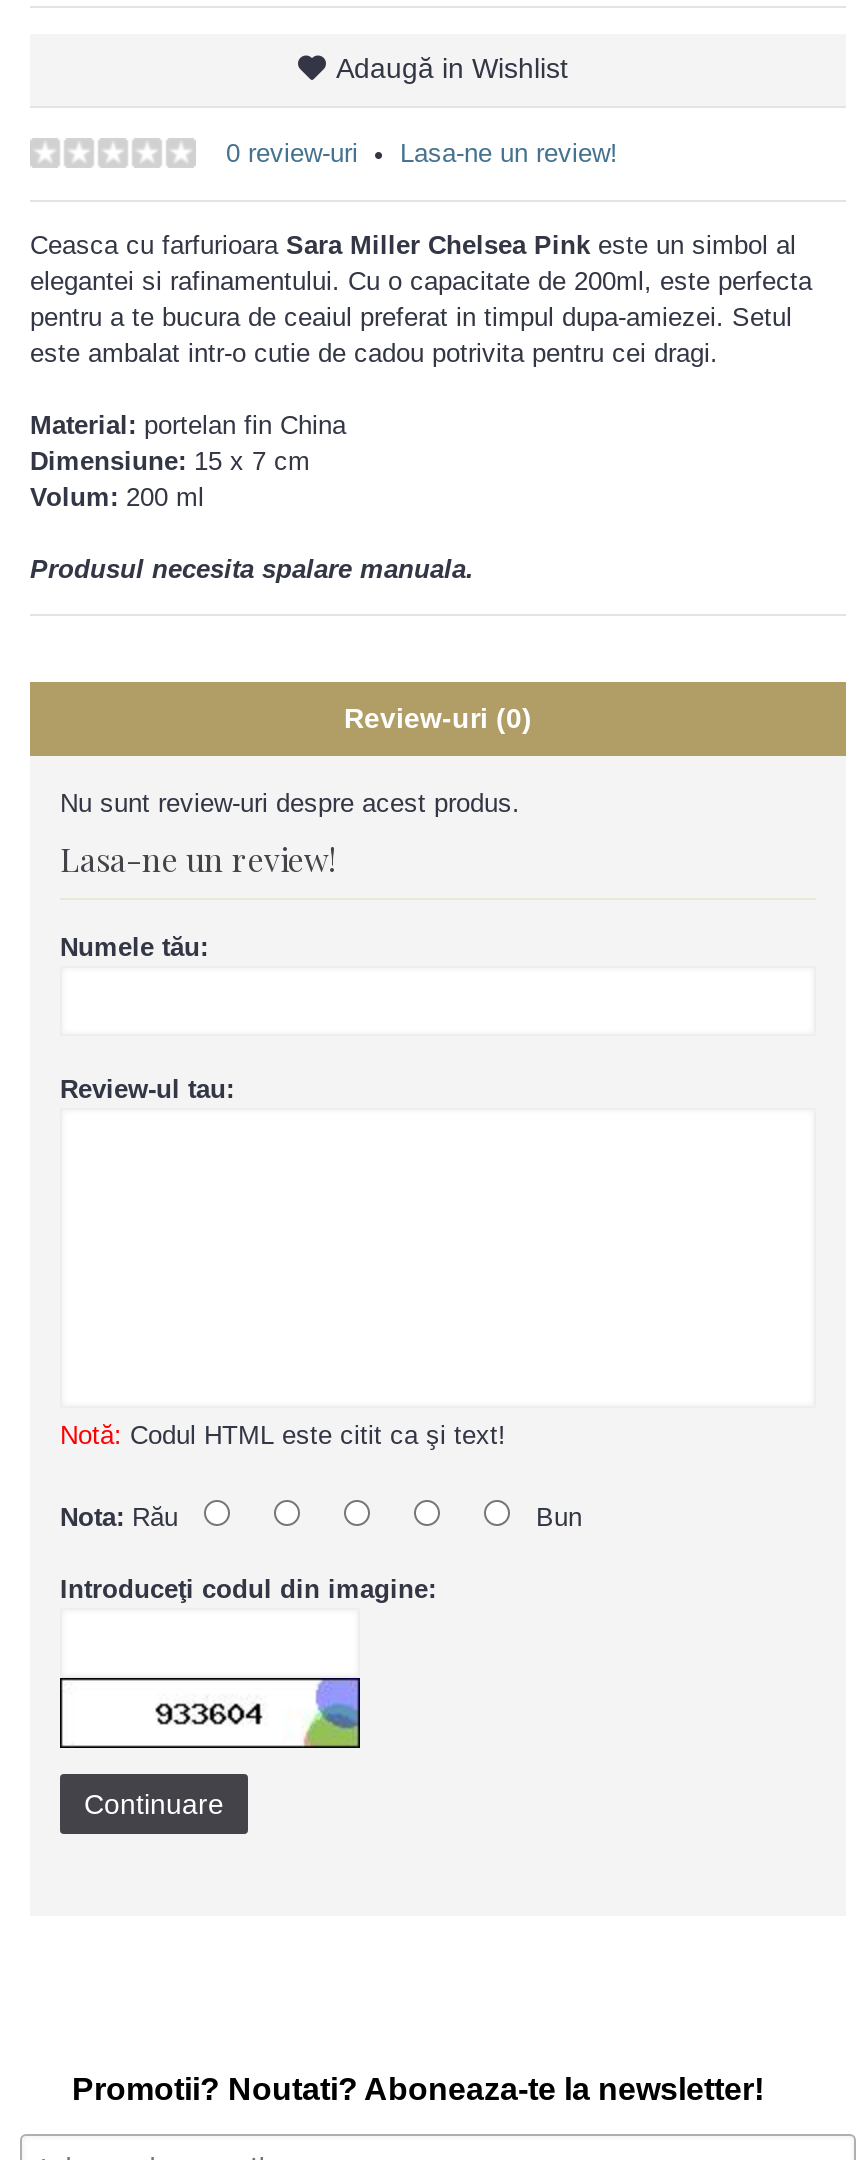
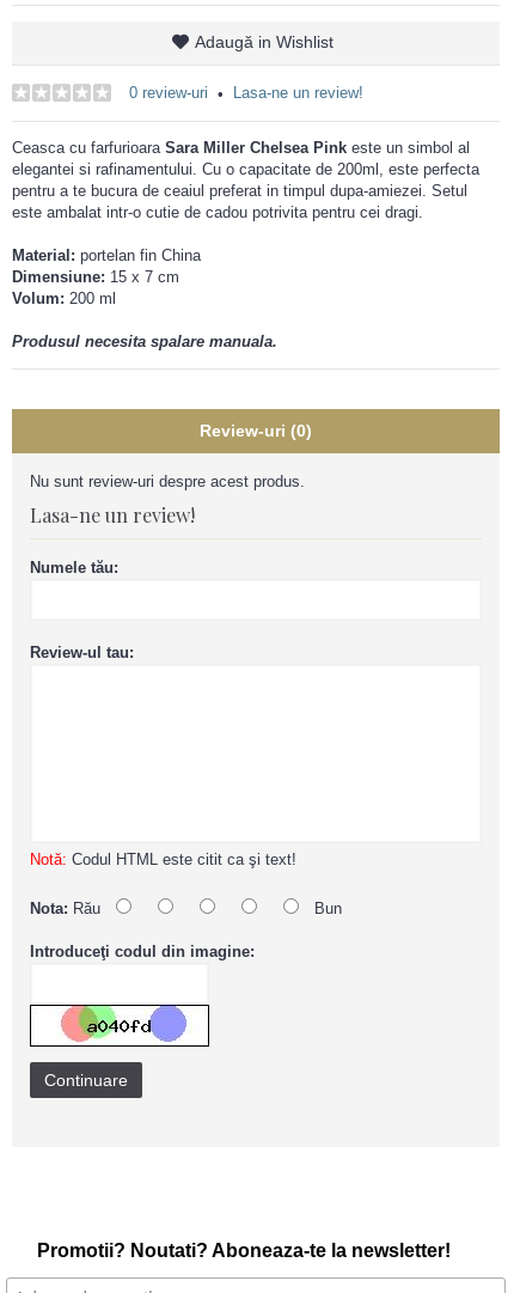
- [image]
+ [image]
